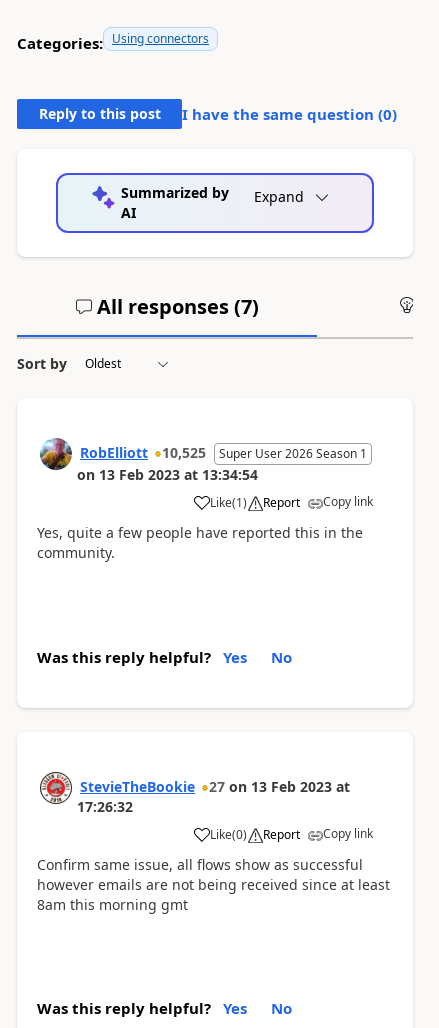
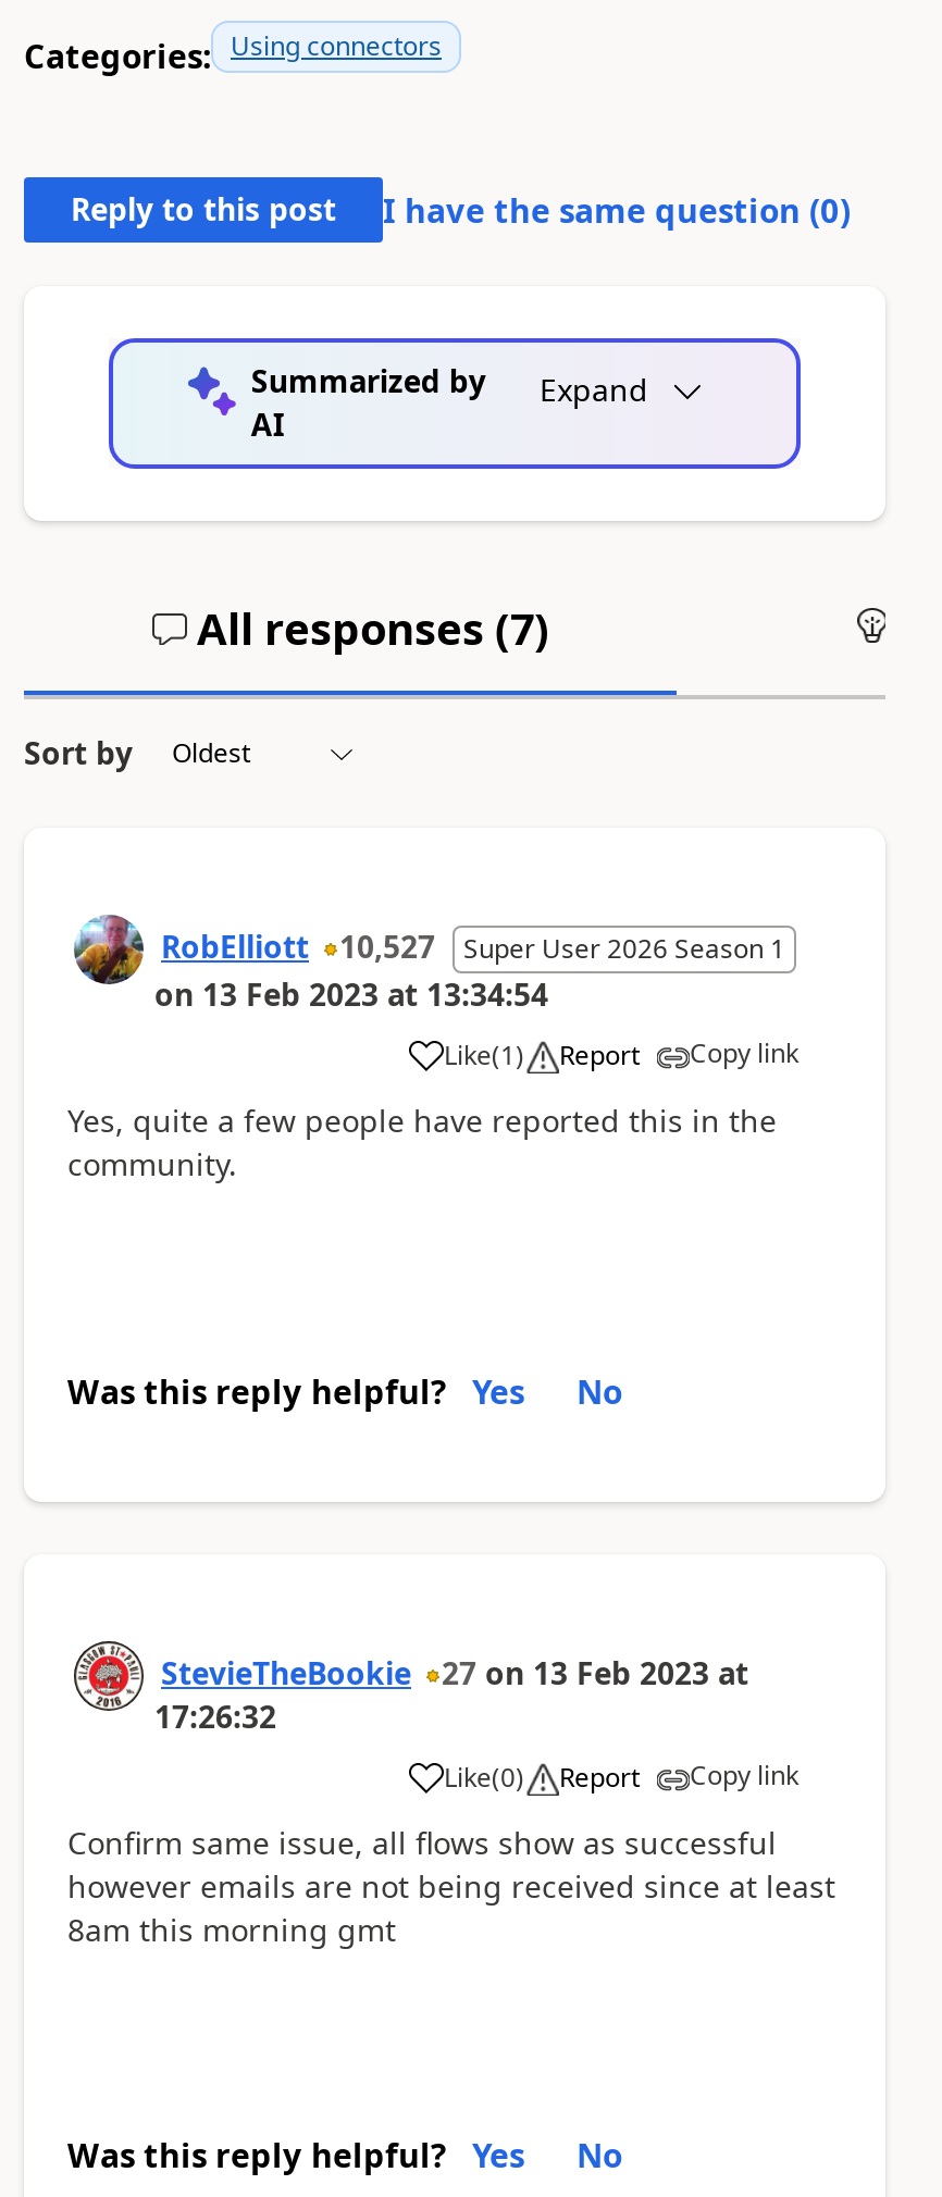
- RobElliott 10,525 Super User 2026 Season 1
+ RobElliott 10,527 Super User 2026 Season 1
